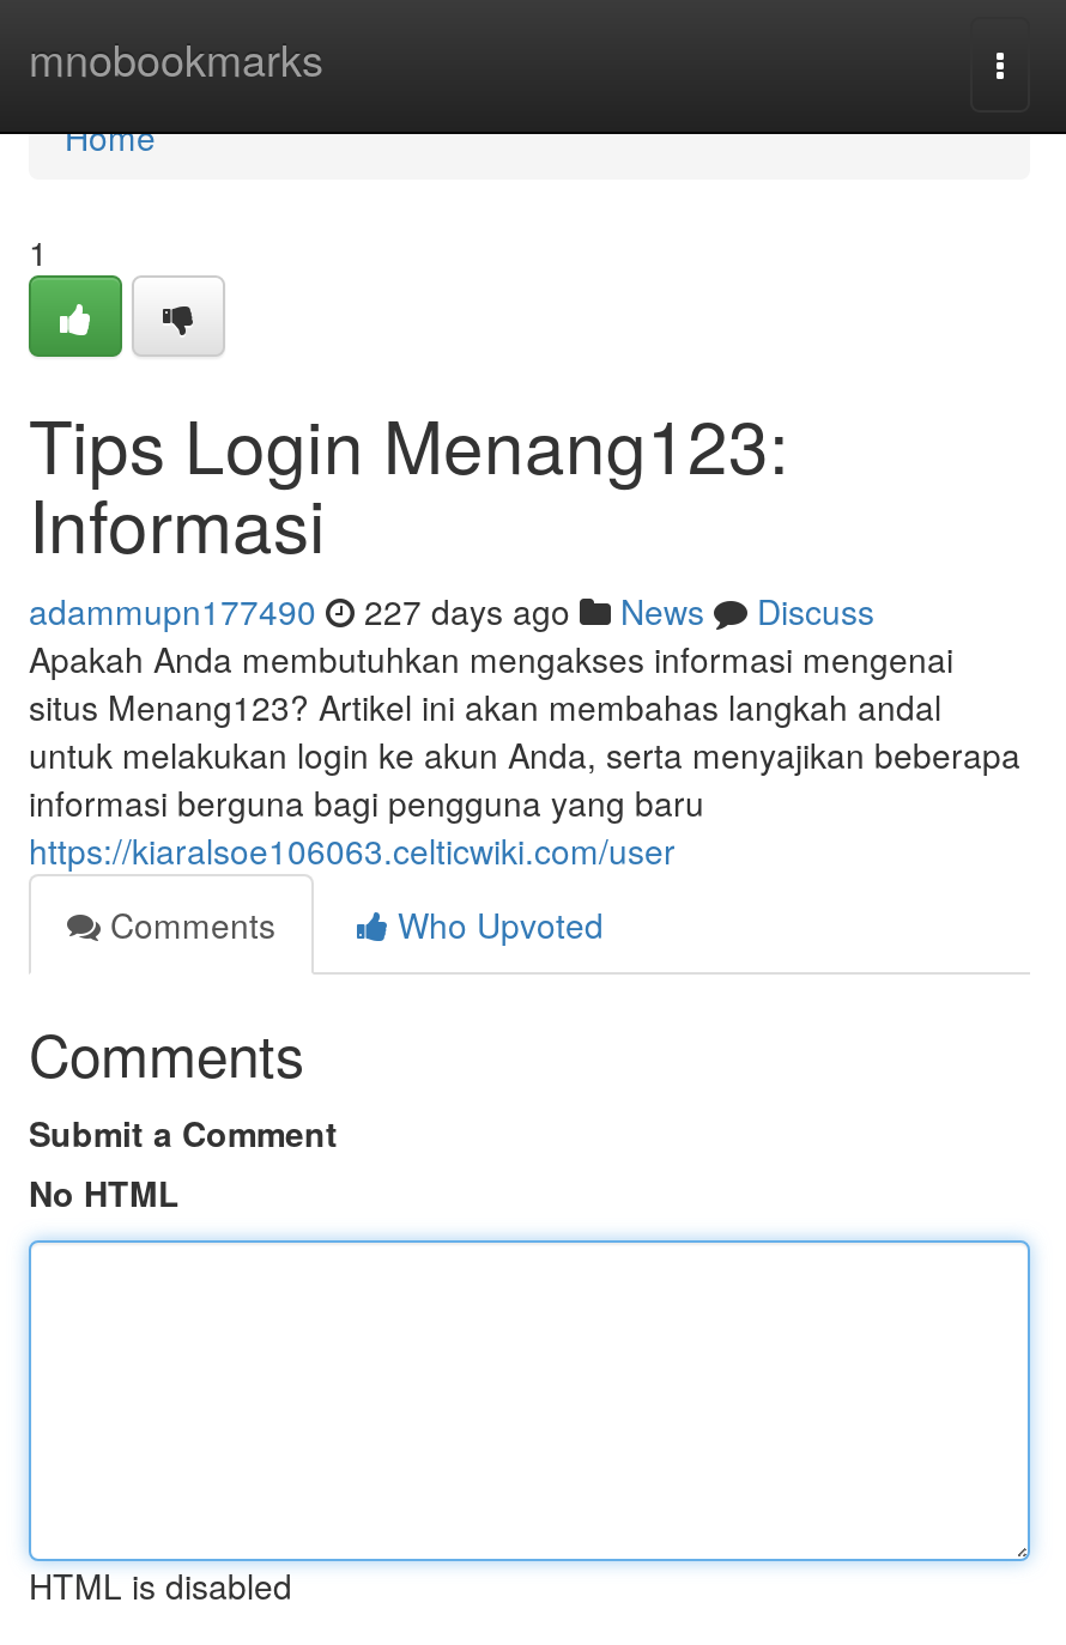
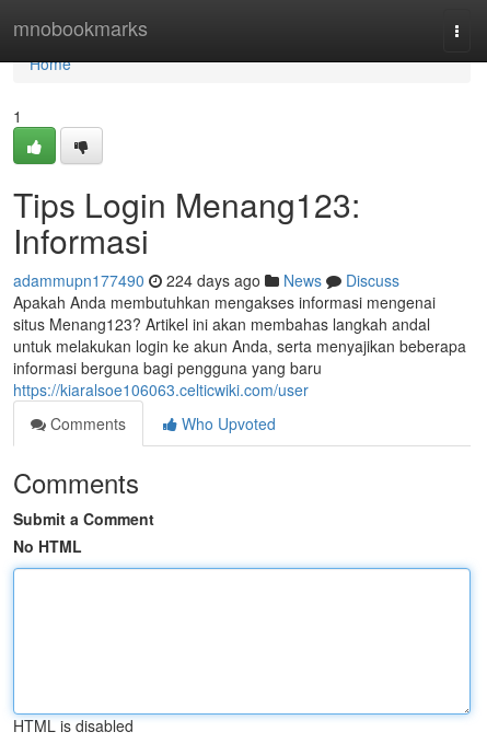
- adammupn177490 227 days ago News Discuss
+ adammupn177490 224 days ago News Discuss
